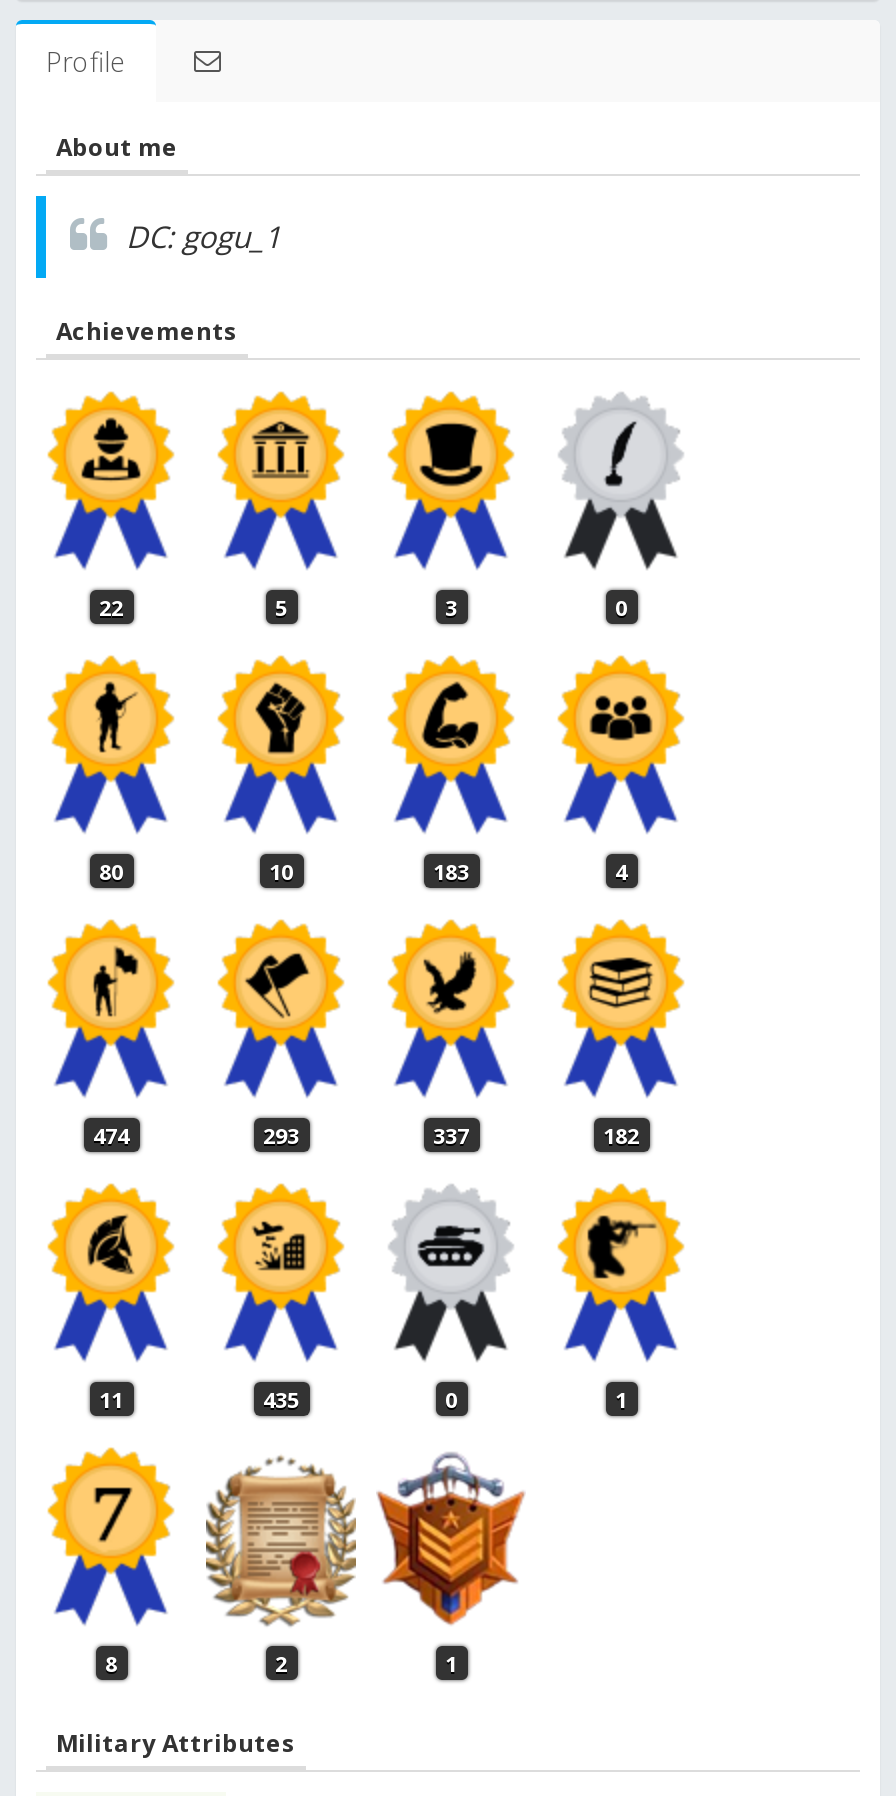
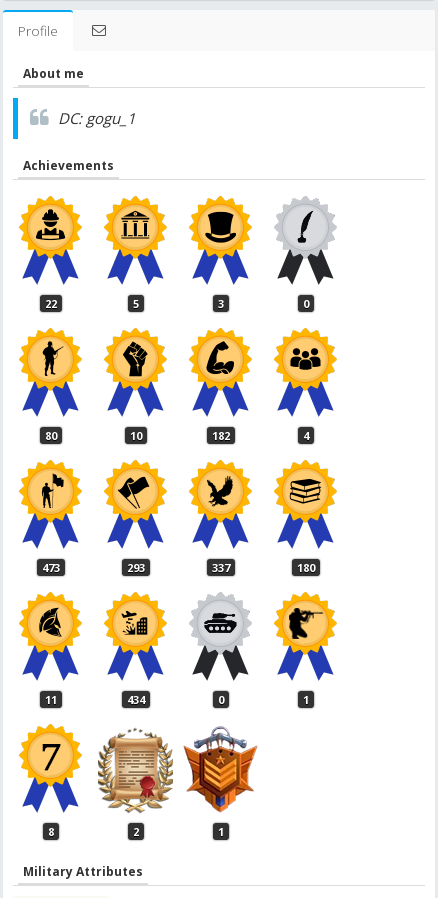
- 183
+ 182

- 474
+ 473

- 182
+ 180

- 435
+ 434
